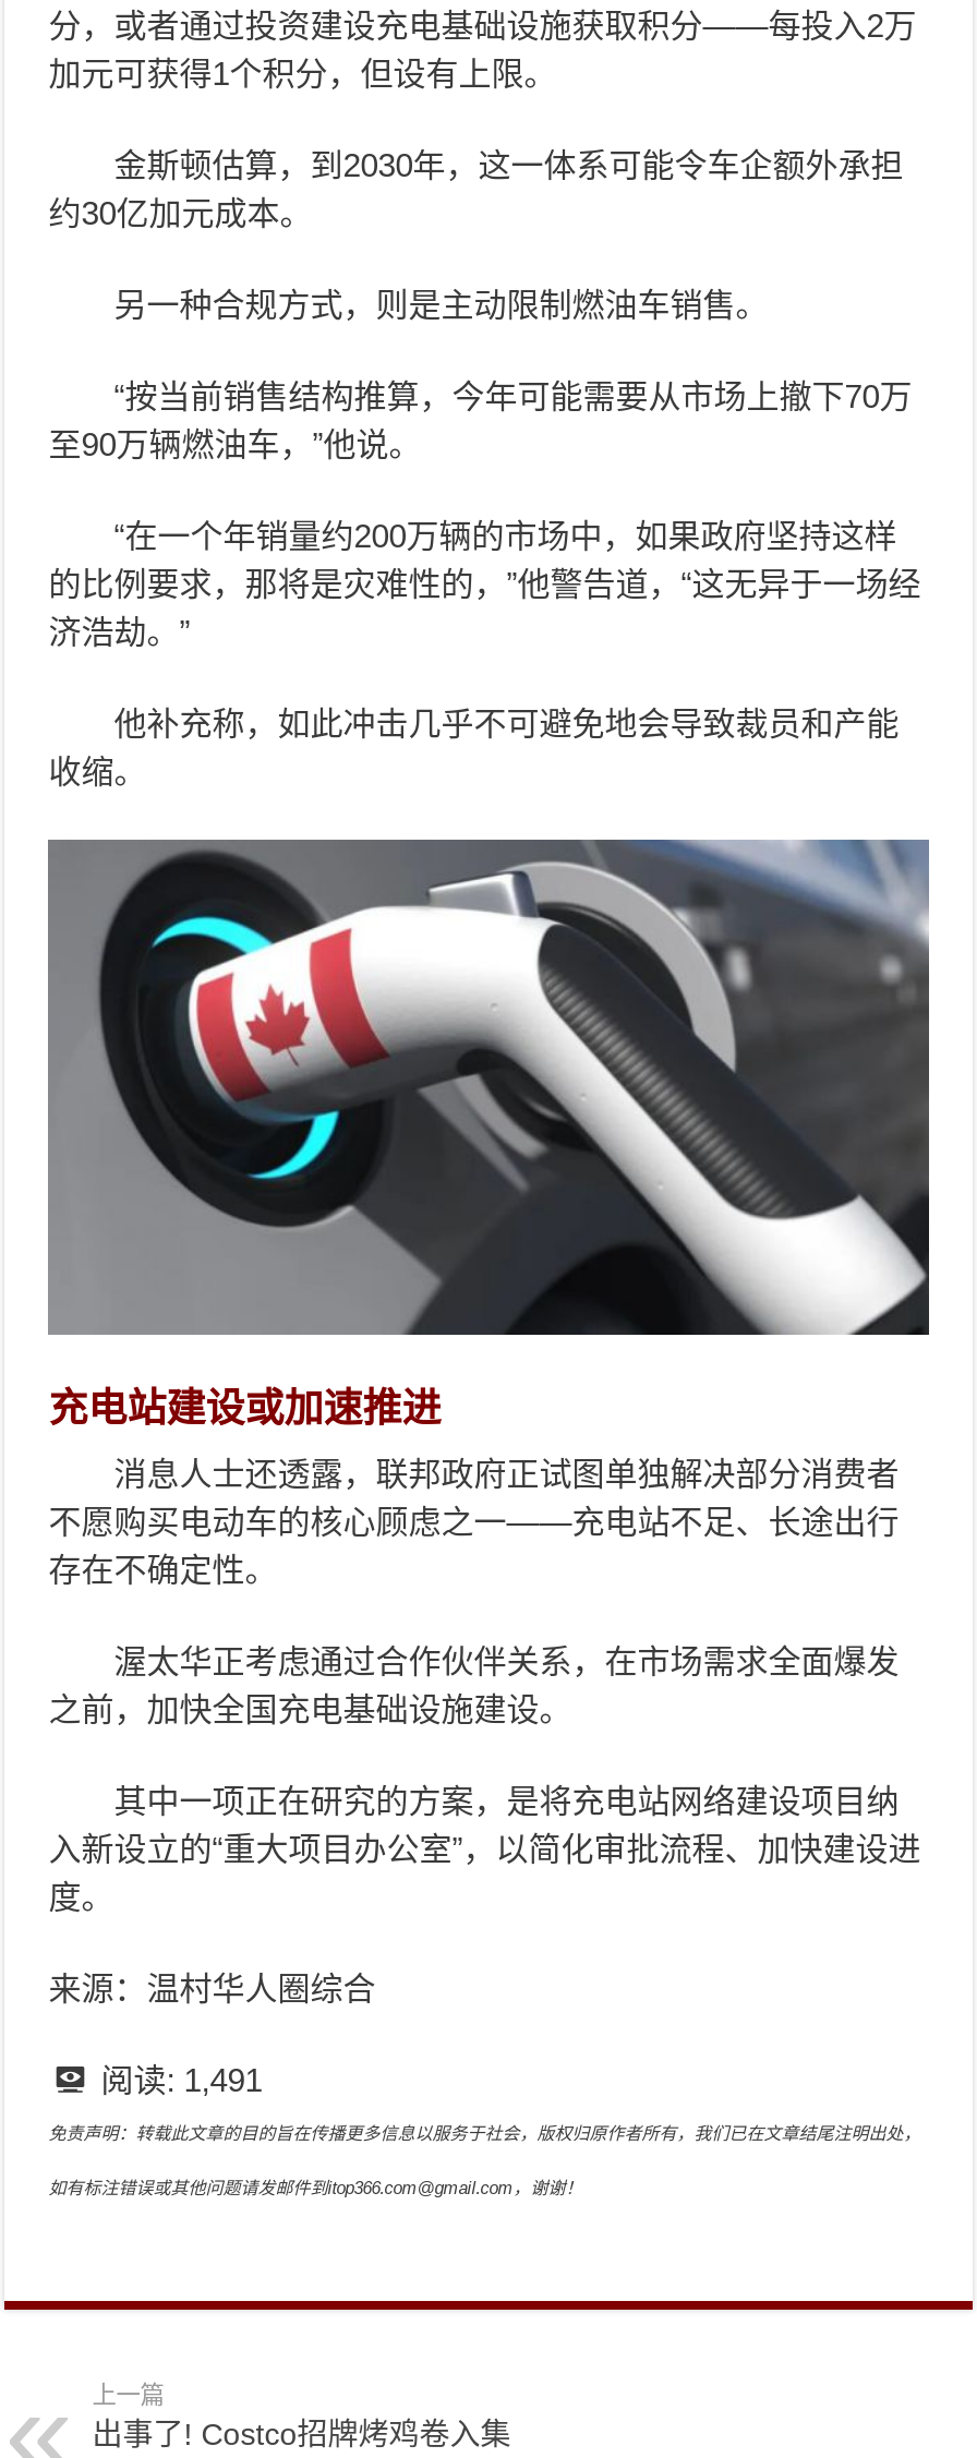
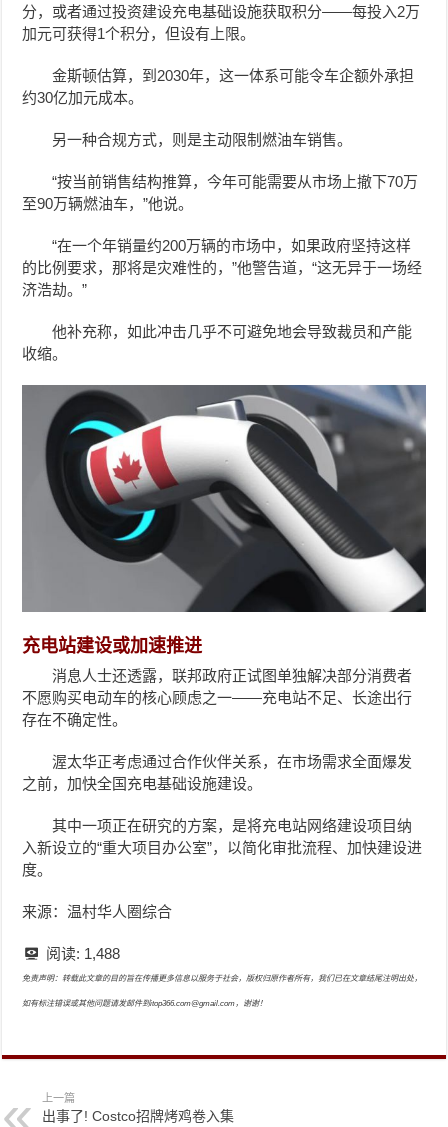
- 阅读: 1,491
+ 阅读: 1,488
